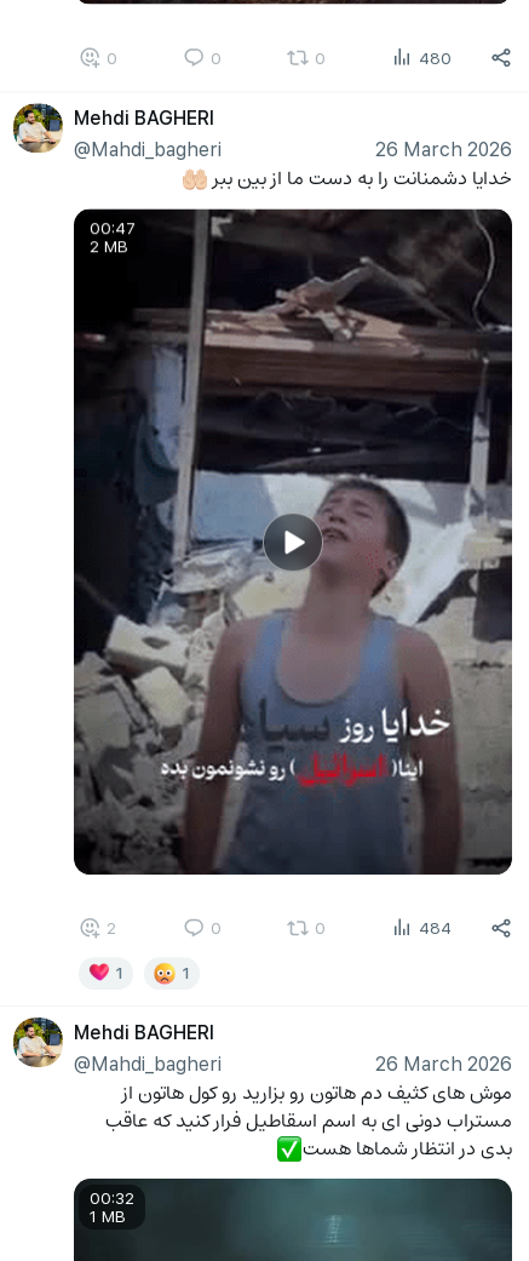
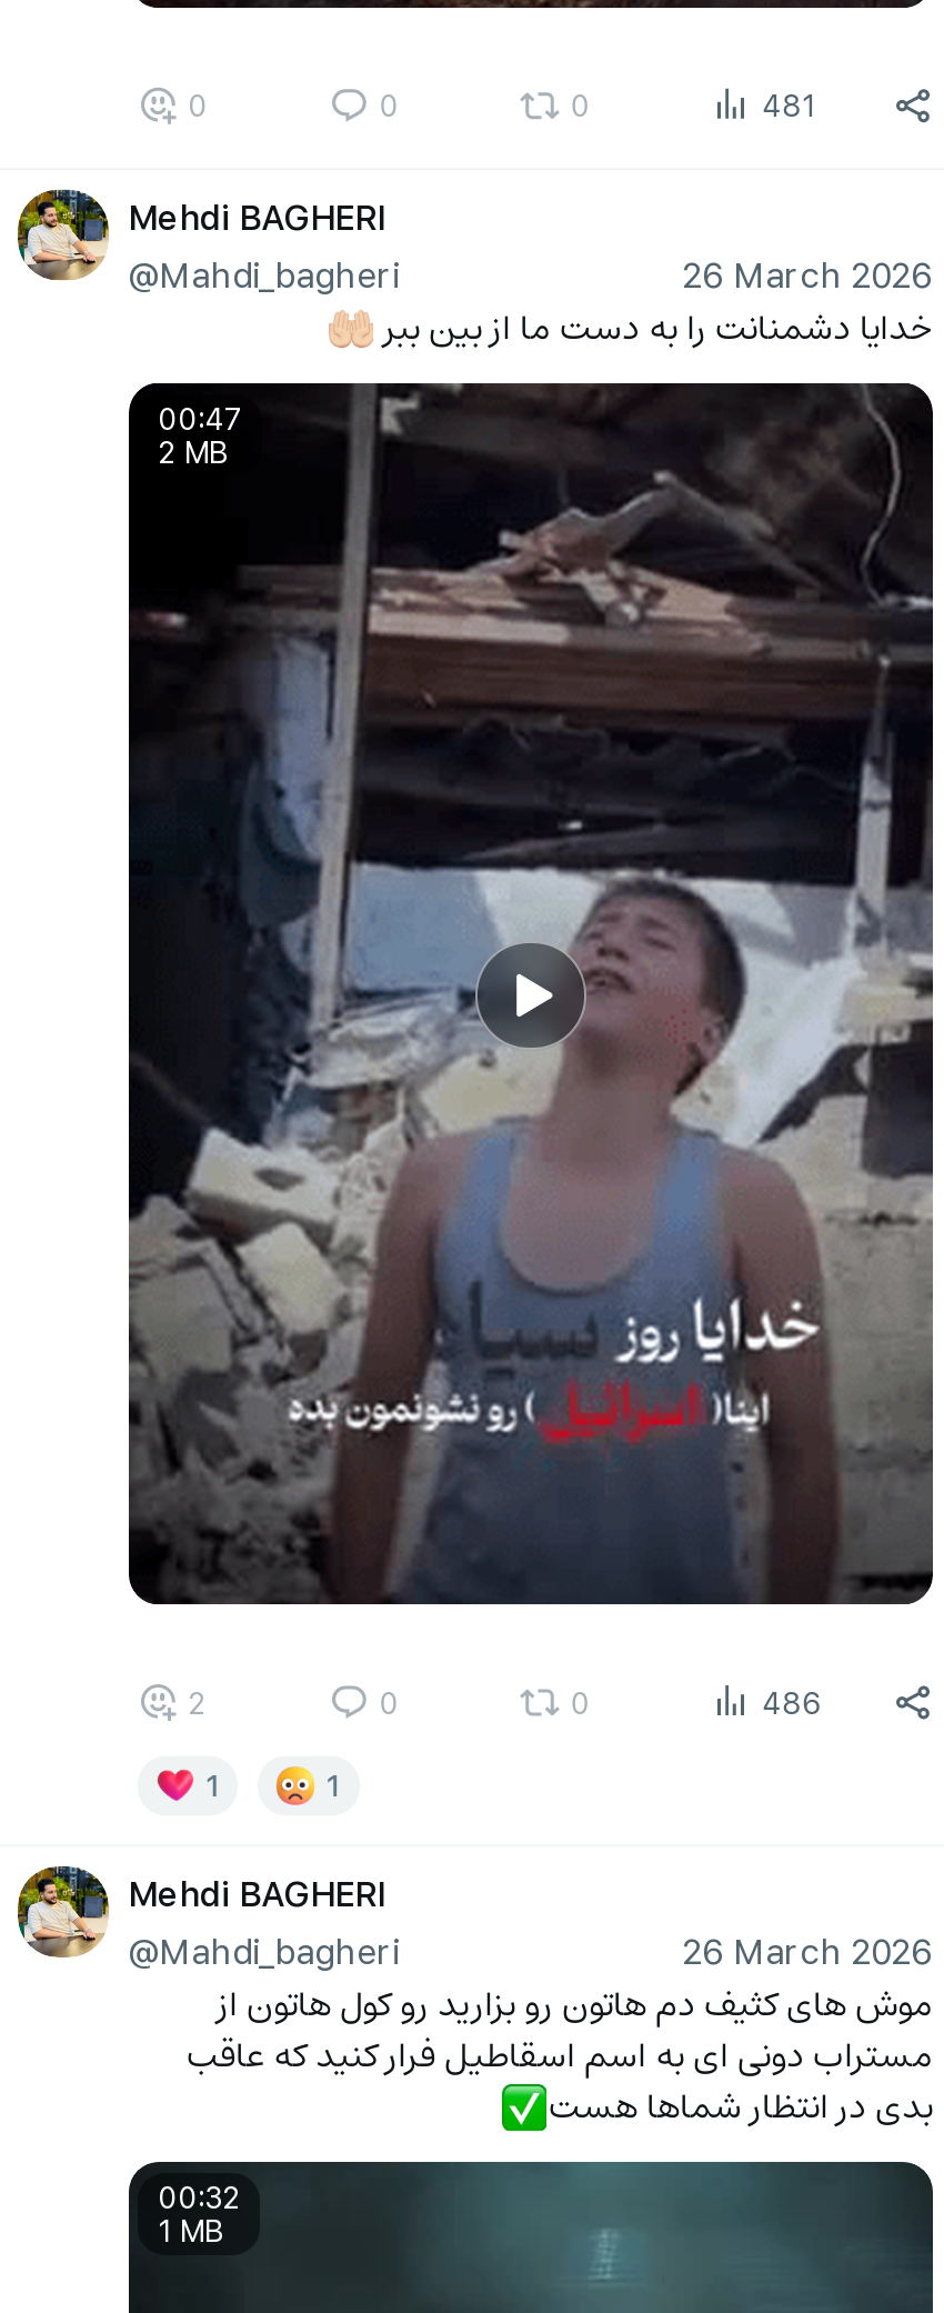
- 480
+ 481

- 484
+ 486
